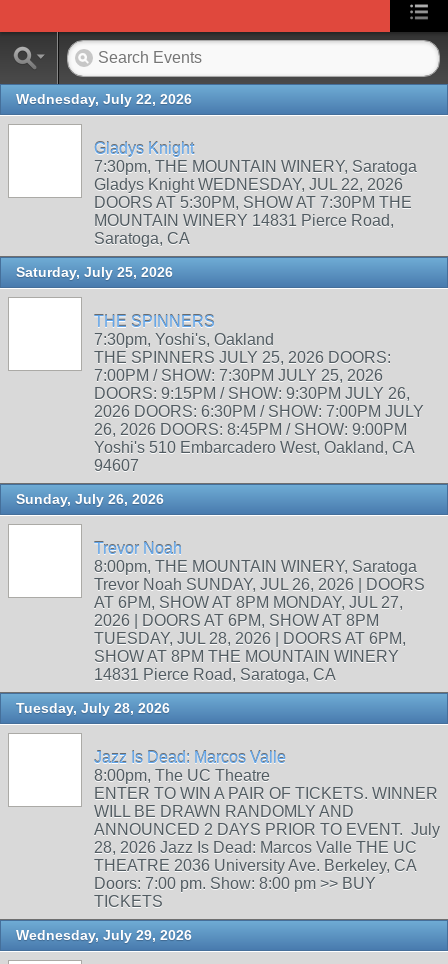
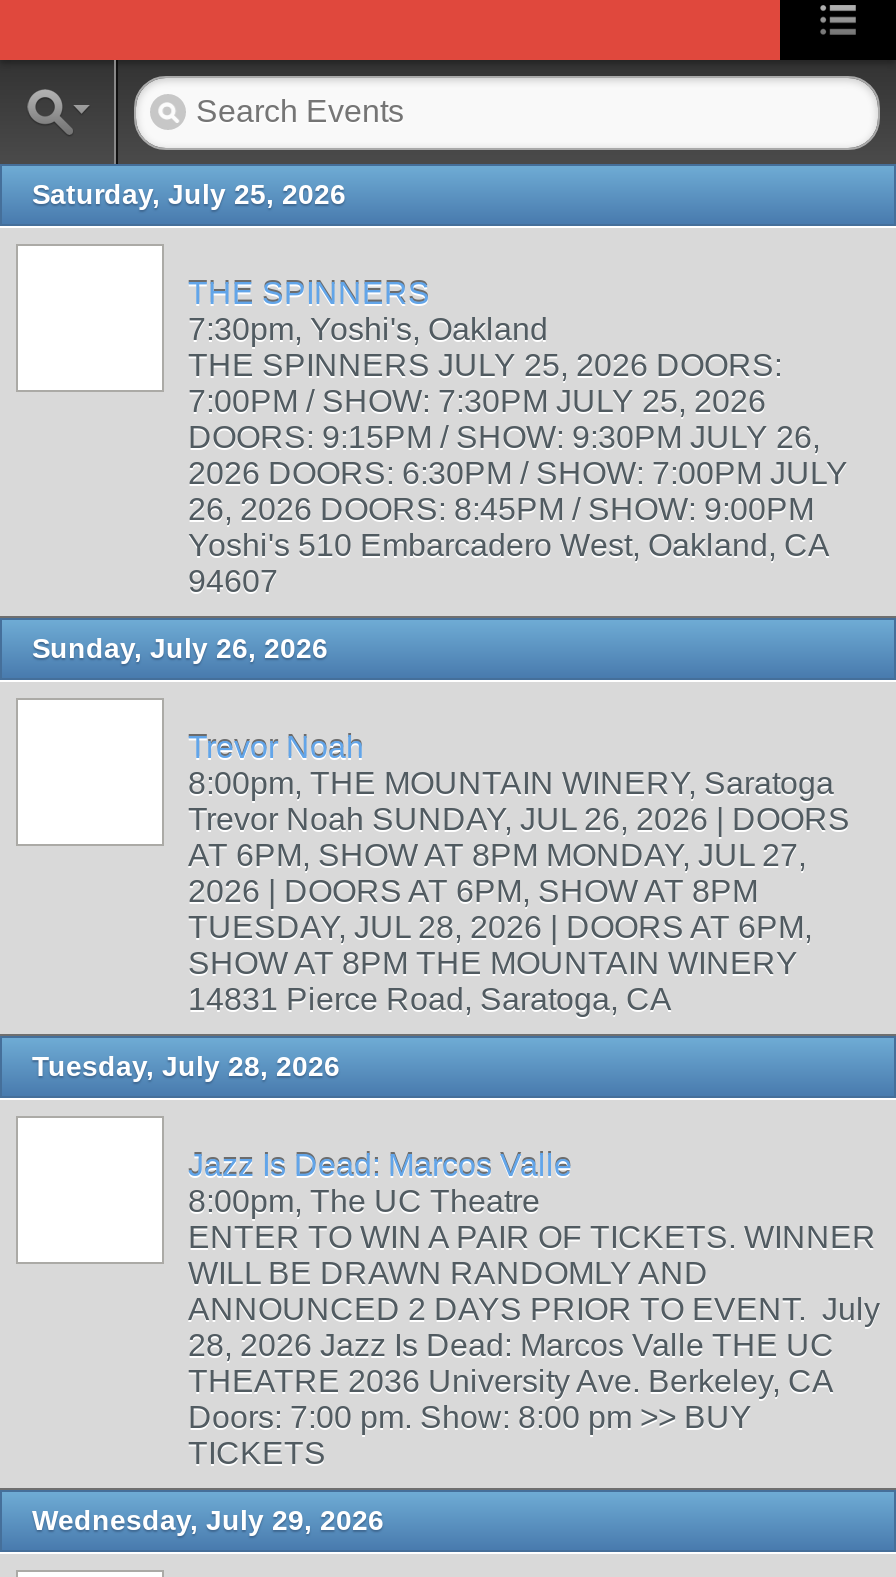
- Wednesday, July 22, 2026
- Gladys Knight
- 7:30pm, THE MOUNTAIN WINERY, Saratoga
- Gladys Knight WEDNESDAY, JUL 22, 2026
- DOORS AT 5:30PM, SHOW AT 7:30PM THE
- MOUNTAIN WINERY 14831 Pierce Road,
- Saratoga, CA
